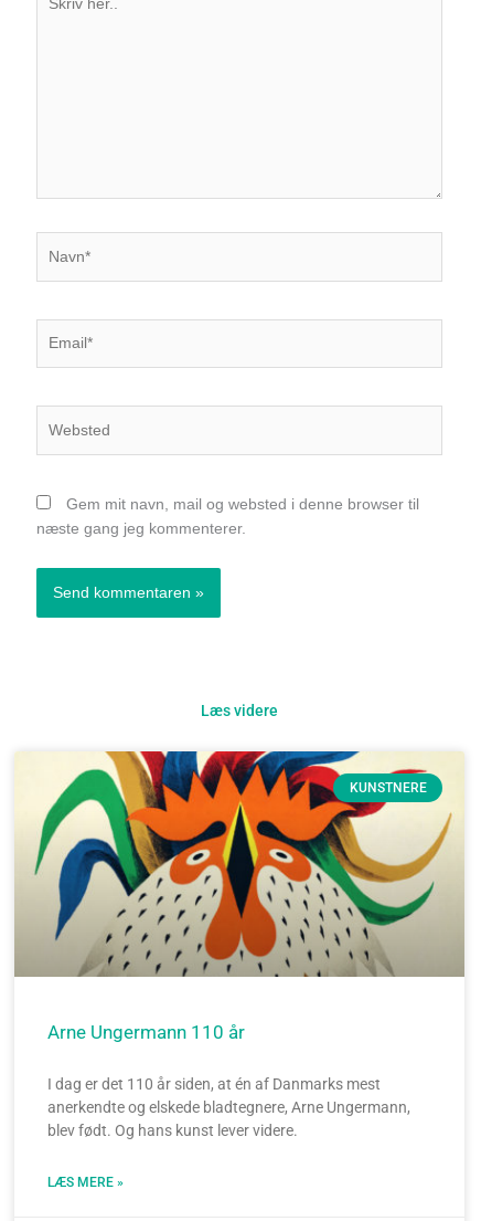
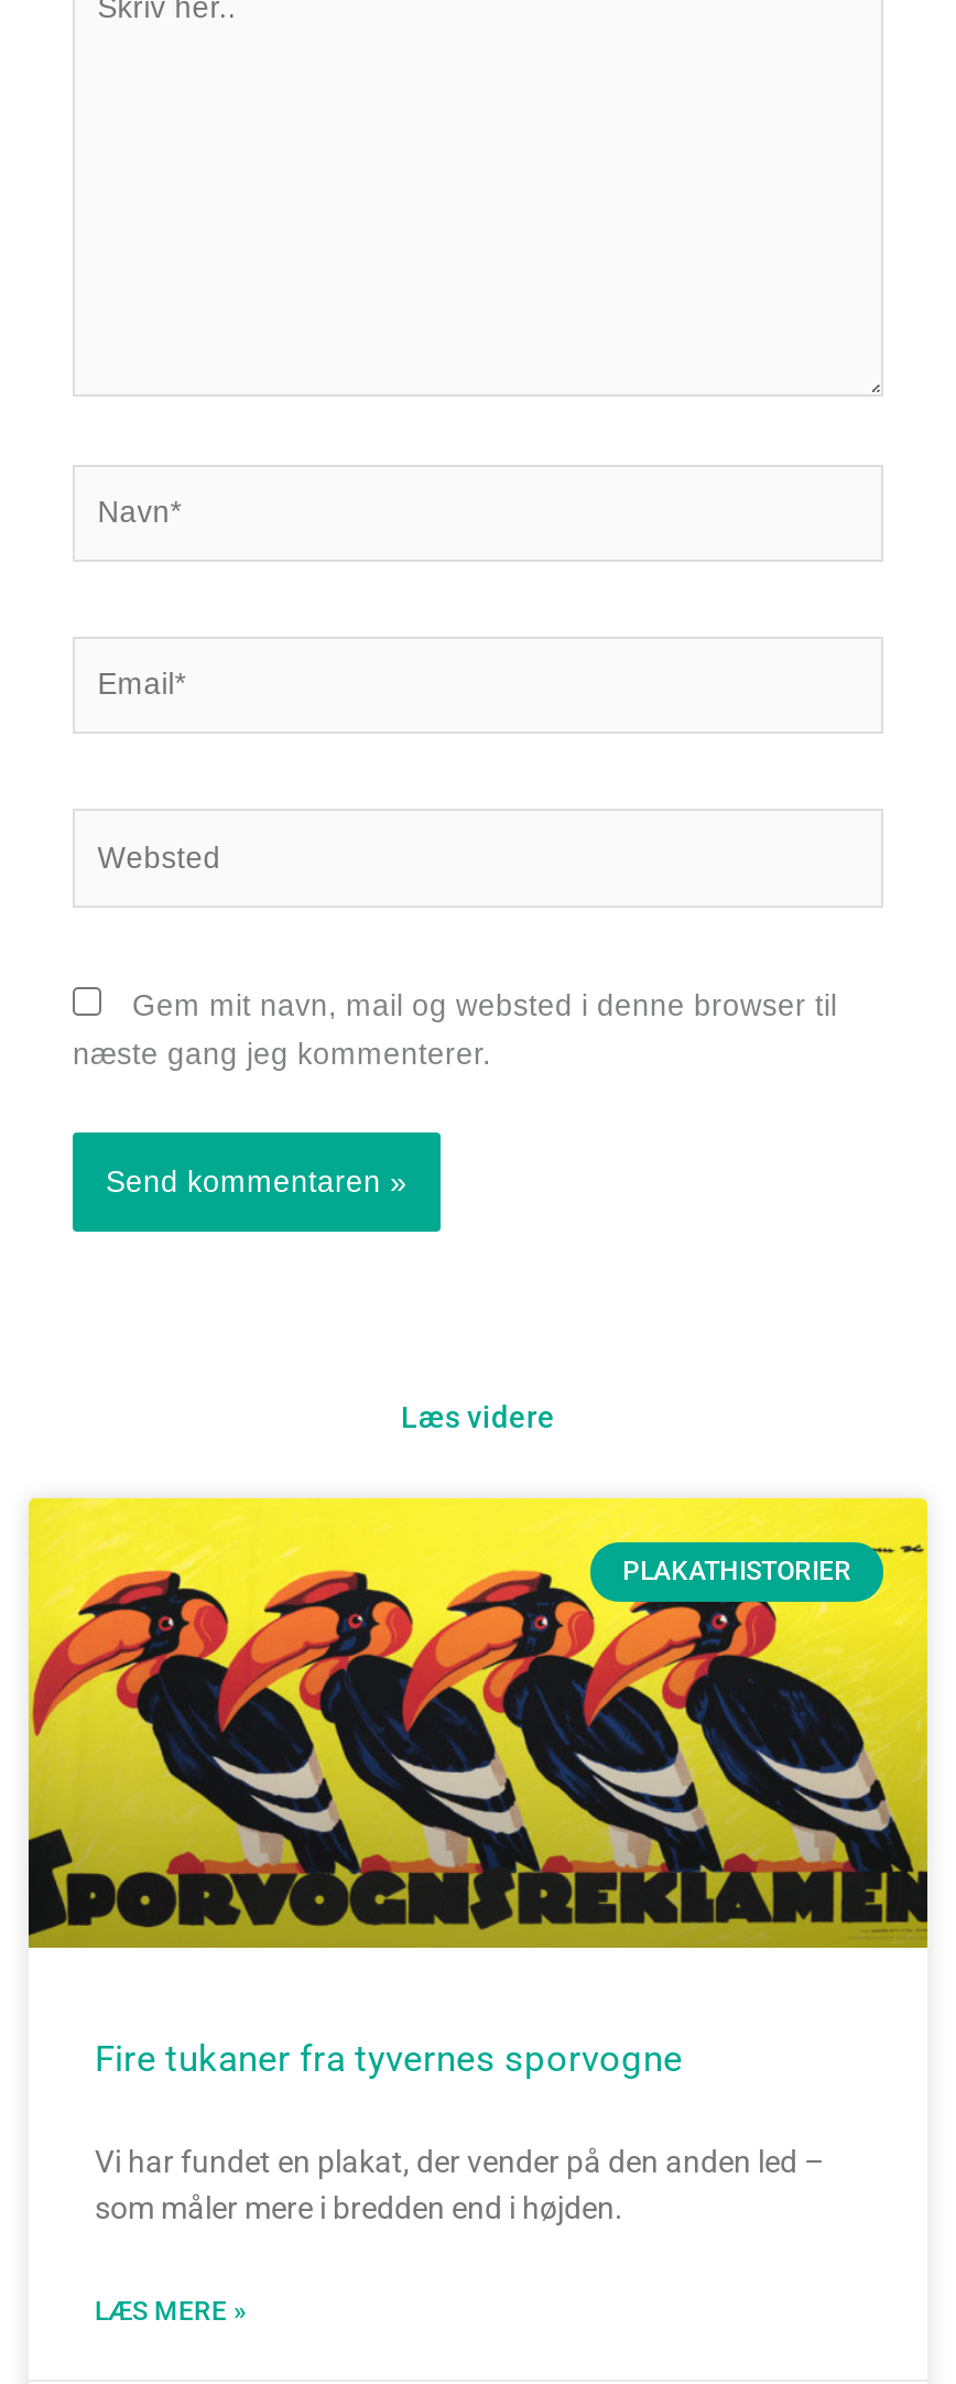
- [image]
- KUNSTNERE
+ [image]
+ PLAKATHISTORIER

- Arne Ungermann 110 år
+ Fire tukaner fra tyvernes sporvogne

- I dag er det 110 år siden, at én af Danmarks mest
- anerkendte og elskede bladtegnere, Arne Ungermann,
- blev født. Og hans kunst lever videre.
+ Vi har fundet en plakat, der vender på den anden led –
+ som måler mere i bredden end i højden.
